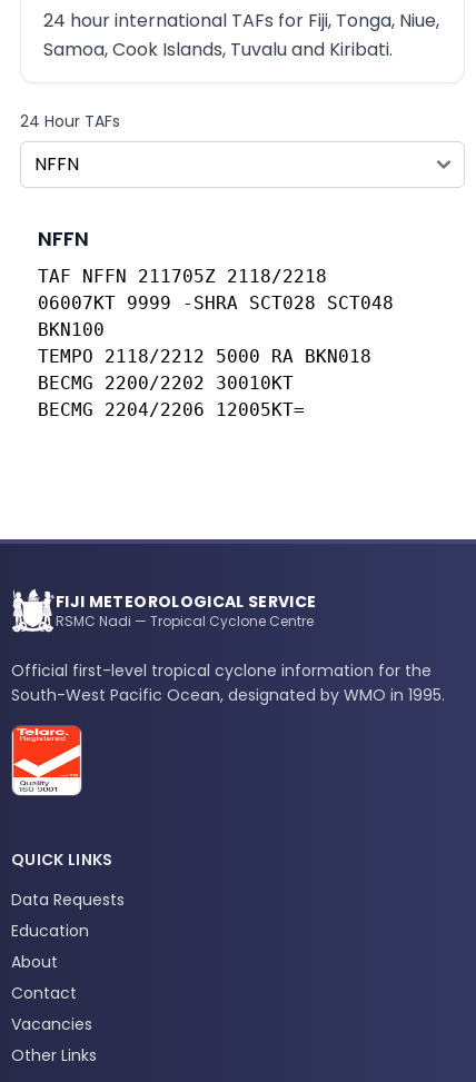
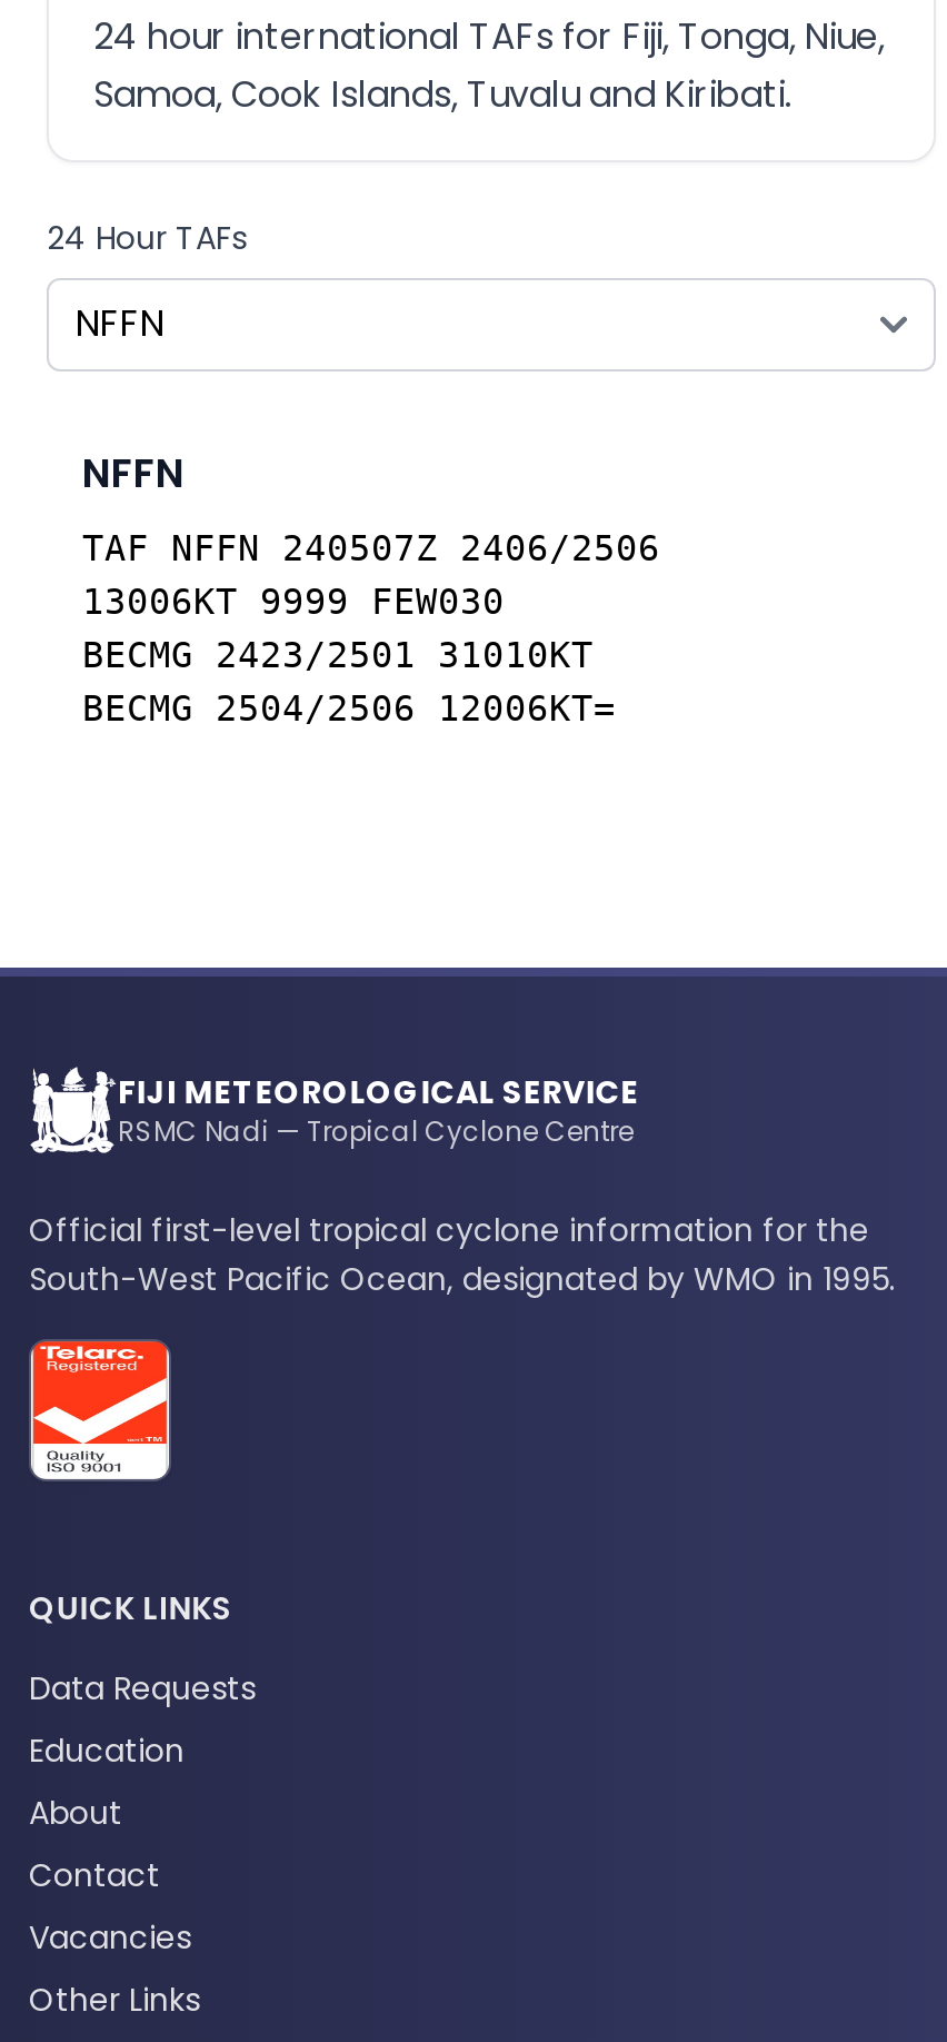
- TAF NFFN 211705Z 2118/2218
- 06007KT 9999 -SHRA SCT028 SCT048
- BKN100
- TEMPO 2118/2212 5000 RA BKN018
- BECMG 2200/2202 30010KT
- BECMG 2204/2206 12005KT=
+ TAF NFFN 240507Z 2406/2506
+ 13006KT 9999 FEW030
+ BECMG 2423/2501 31010KT
+ BECMG 2504/2506 12006KT=
